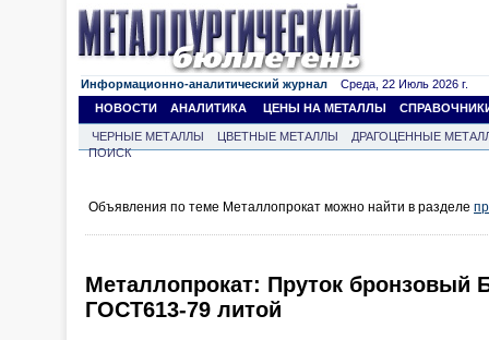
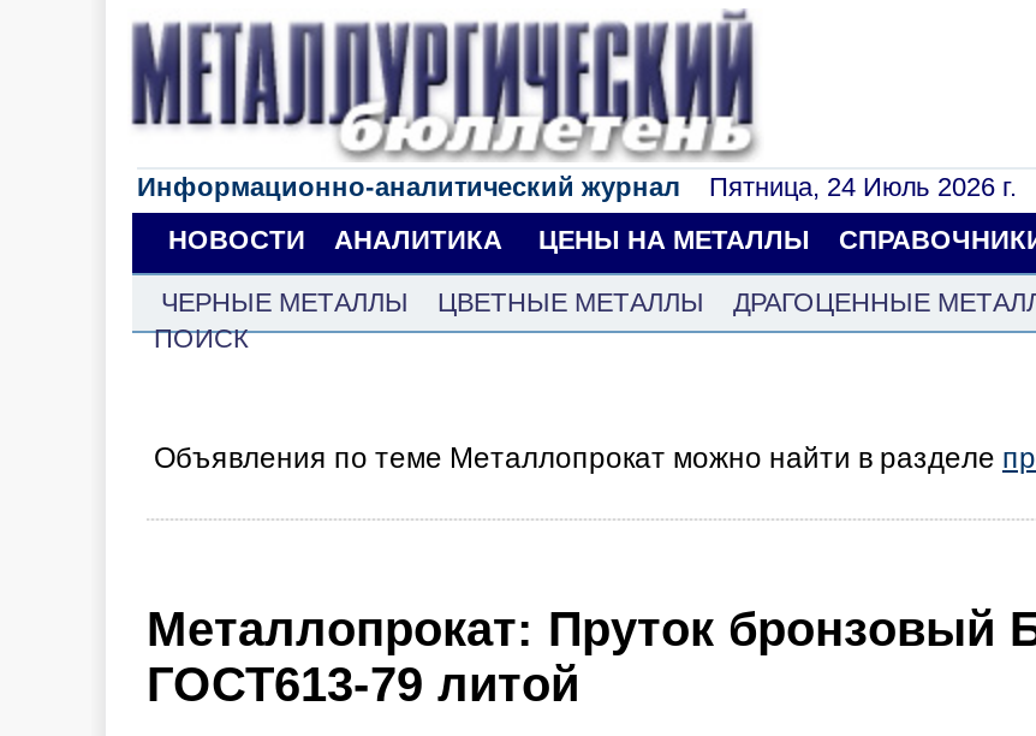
- Информационно-аналитический журнал Среда, 22 Июль 2026 г.
+ Информационно-аналитический журнал Пятница, 24 Июль 2026 г.
